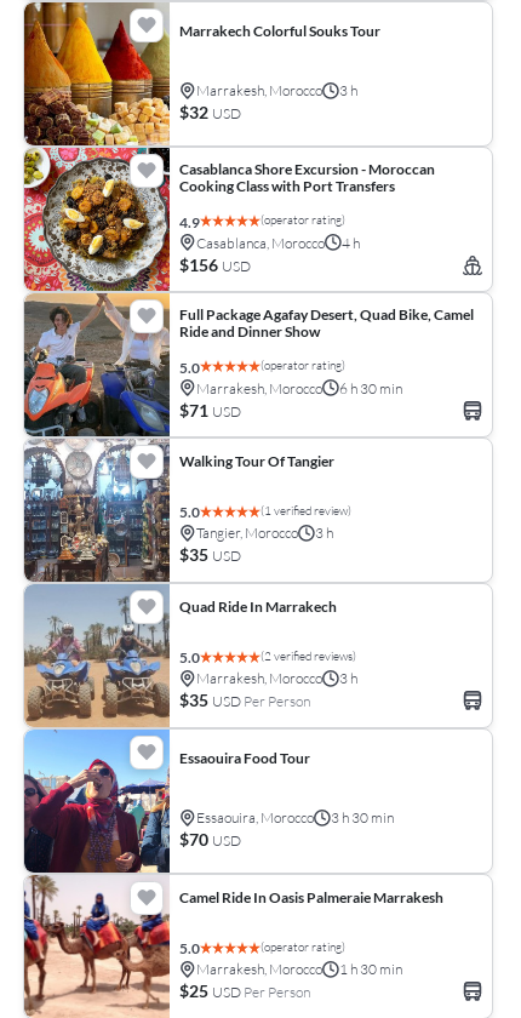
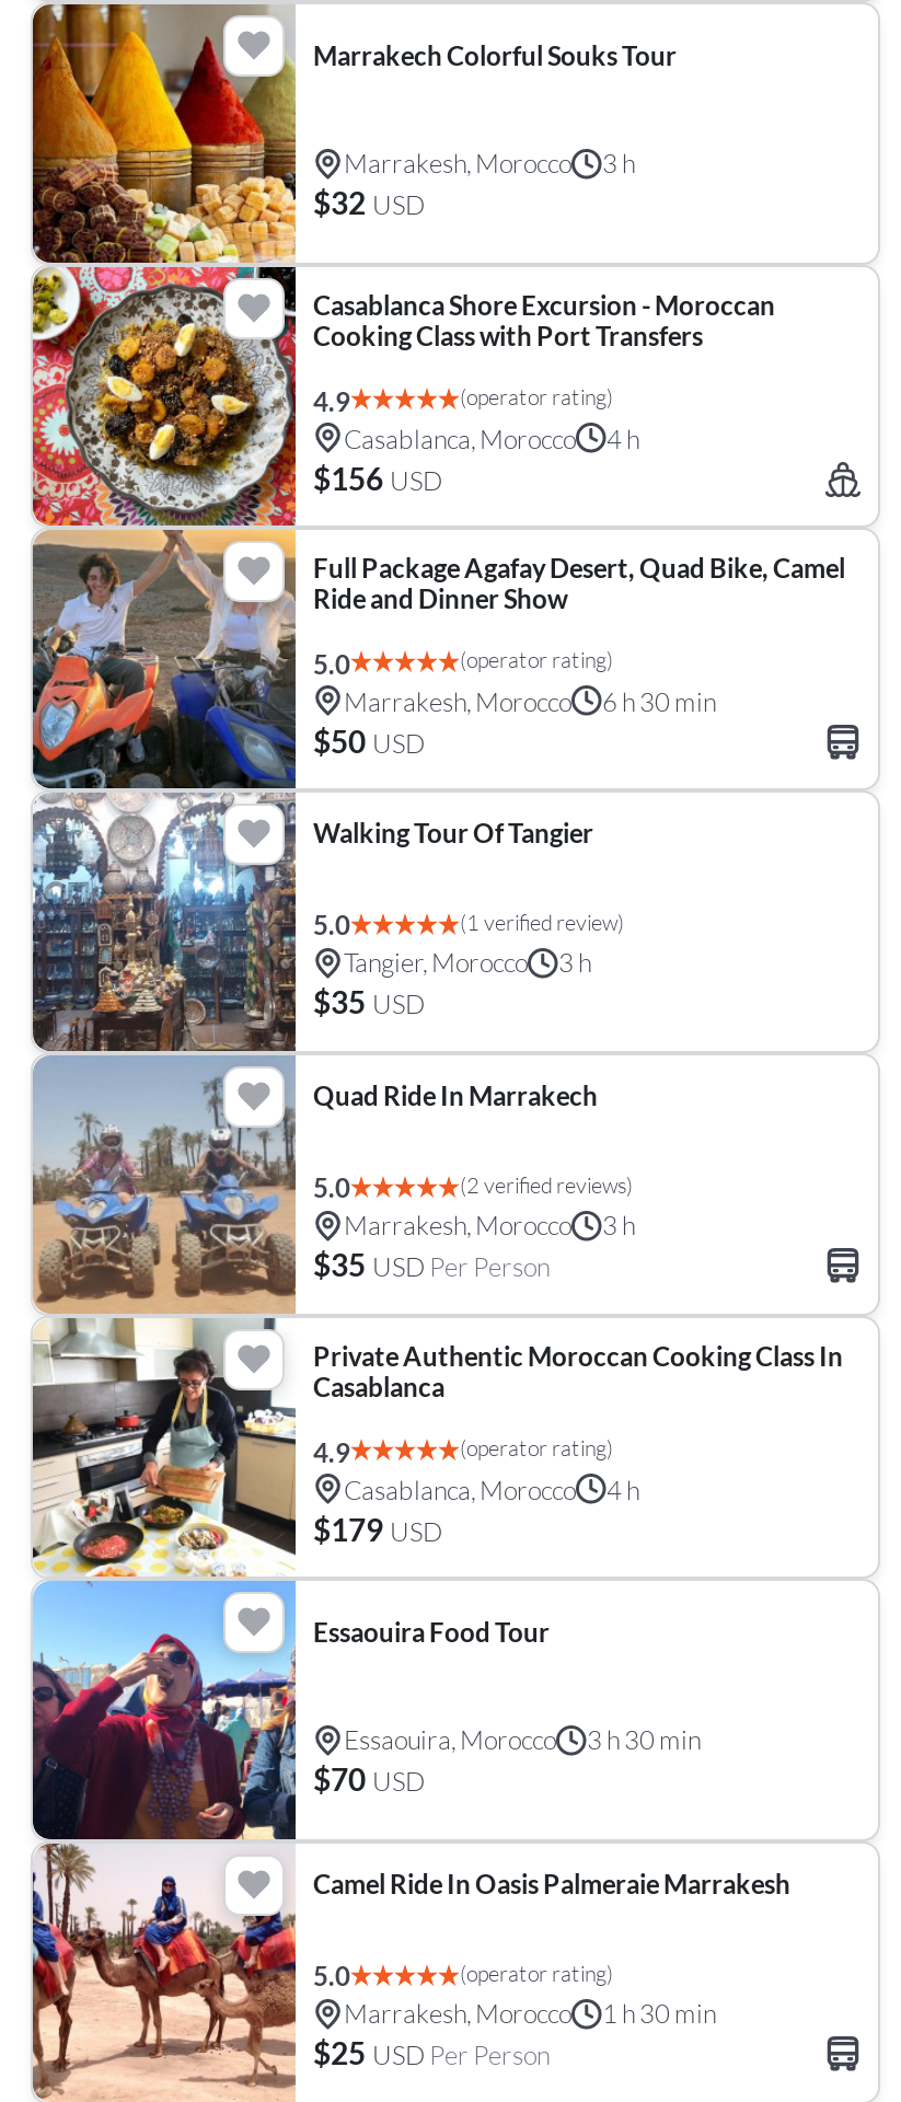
- $71 USD
+ $50 USD

+ [image]
+ Private Authentic Moroccan Cooking Class In
+ Casablanca
+ 4.9
+ (operator rating)
+ Casablanca, Morocco
+ 4 h
+ $179 USD
